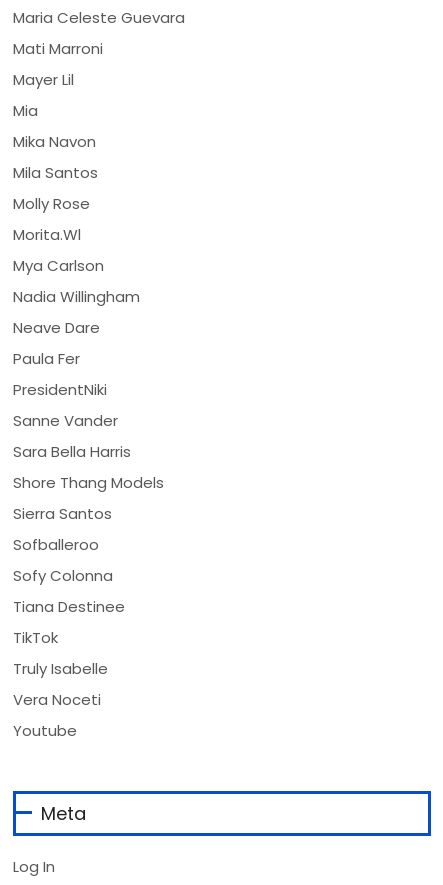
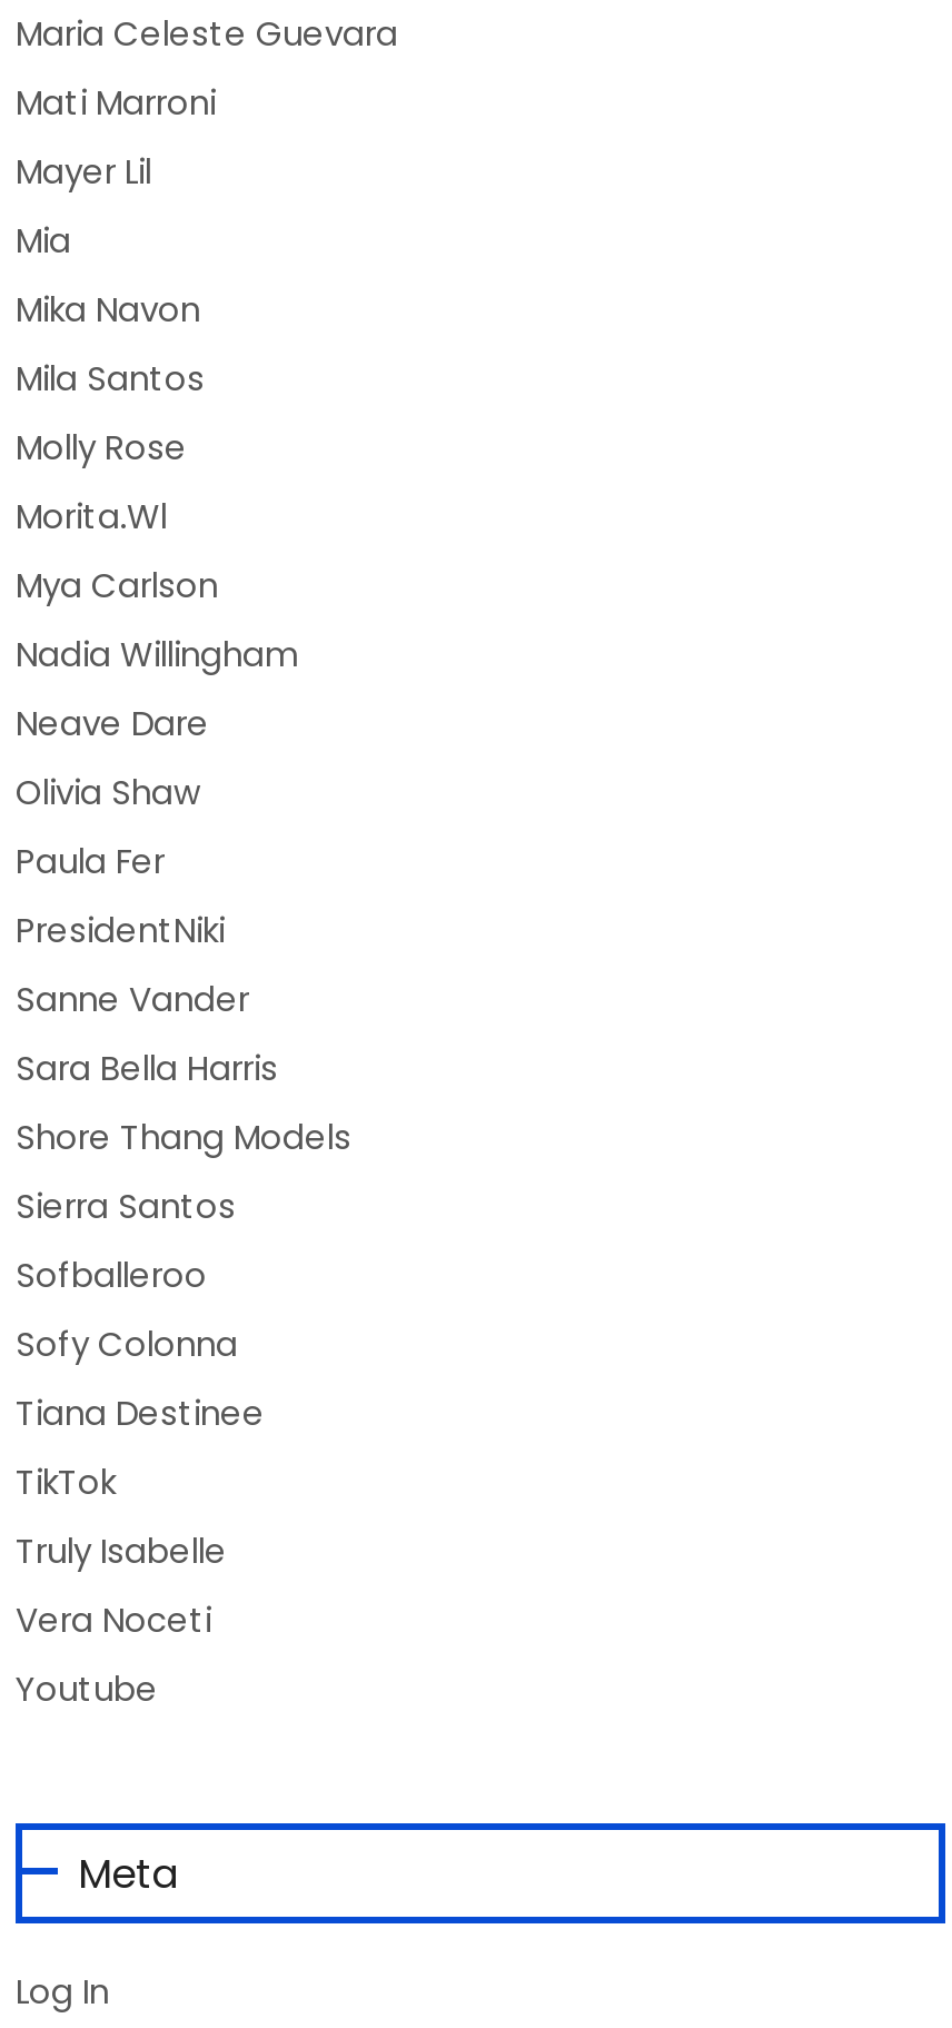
+ Olivia Shaw
